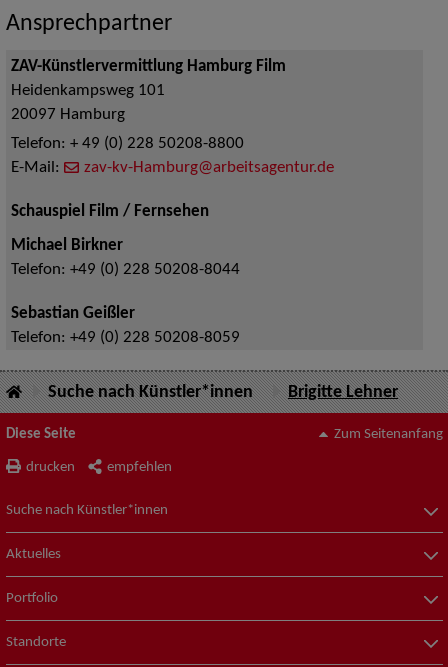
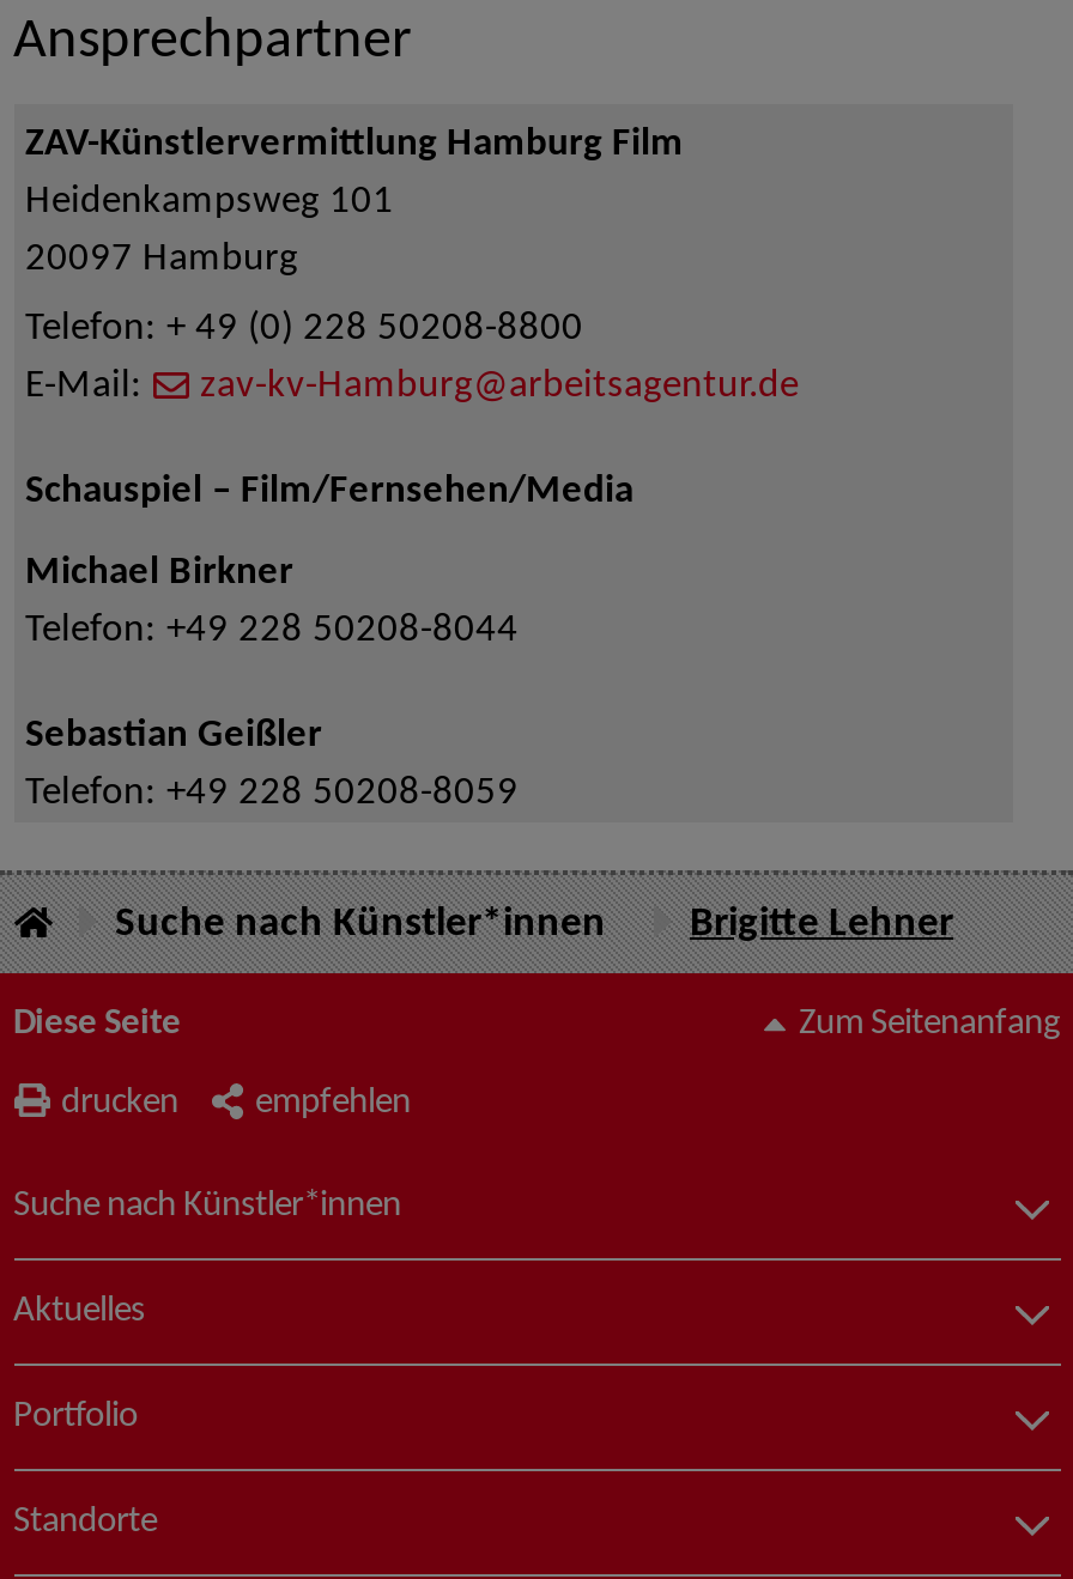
- Schauspiel Film / Fernsehen
+ Schauspiel – Film/Fernsehen/Media

- Telefon: +49 (0) 228 50208-8044
+ Telefon: +49 228 50208-8044

- Telefon: +49 (0) 228 50208-8059
+ Telefon: +49 228 50208-8059
